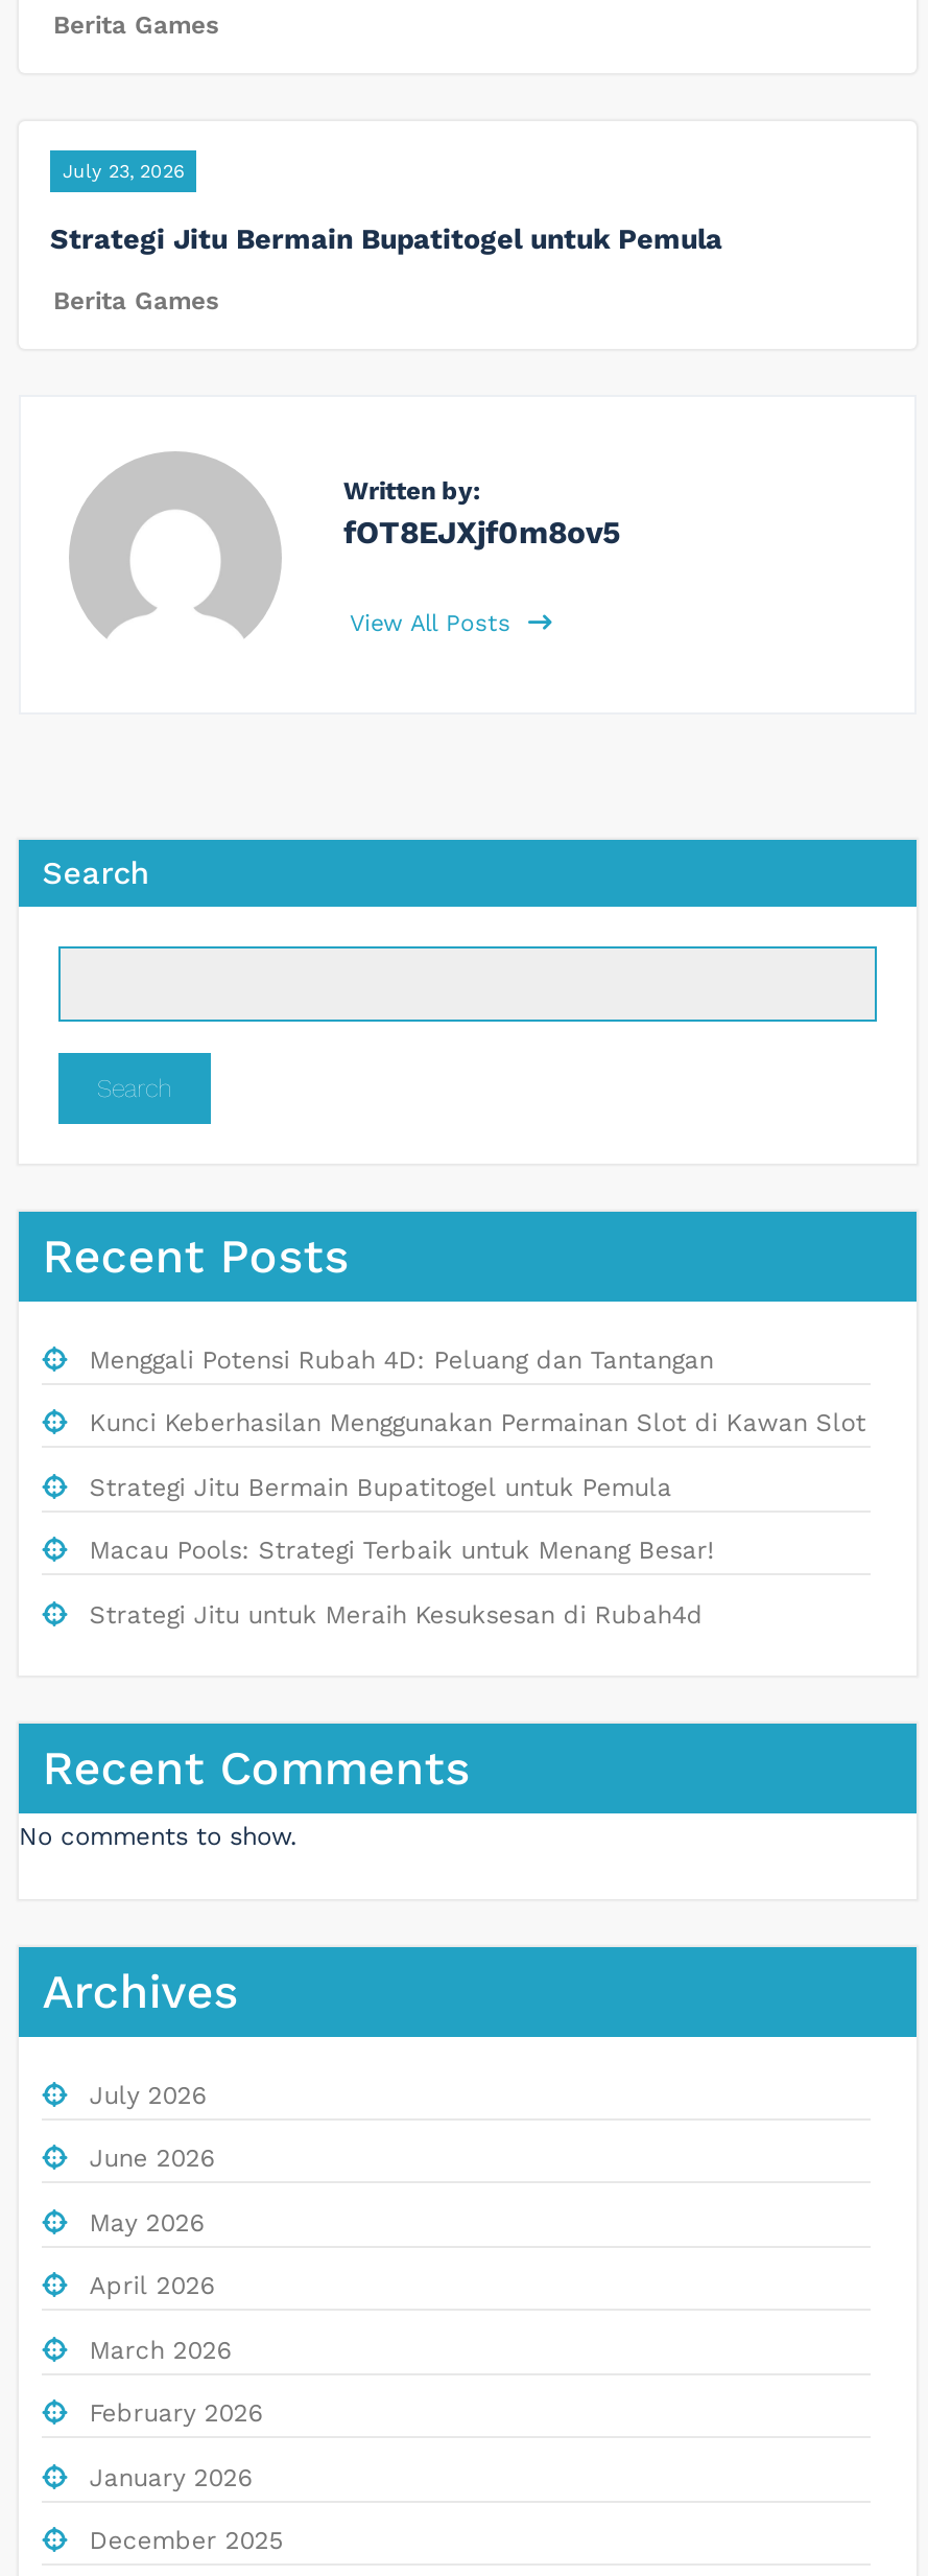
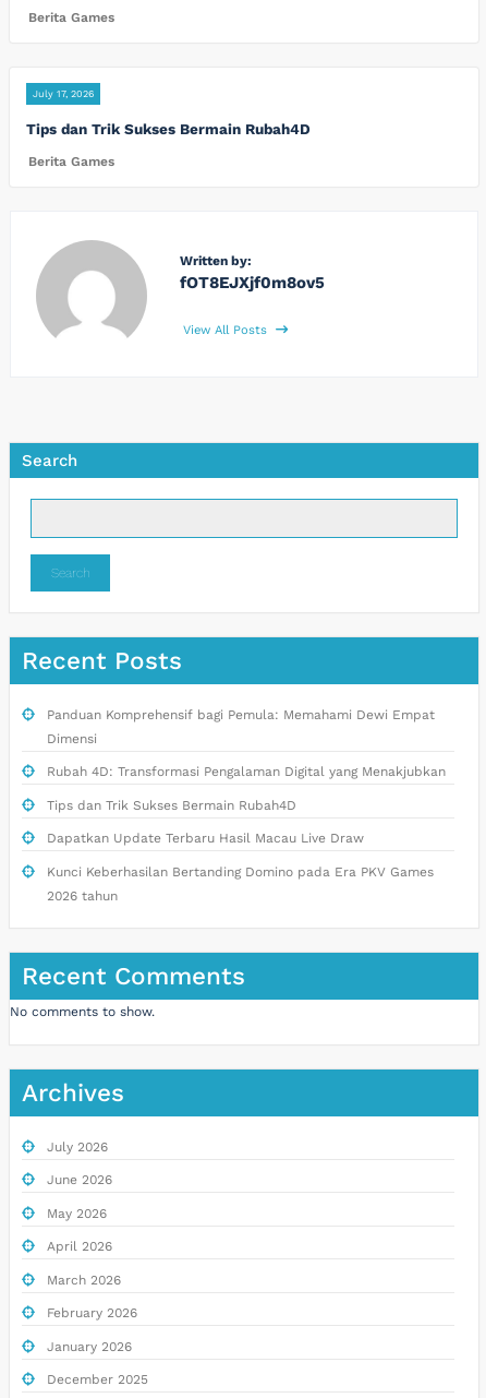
- July 23, 2026
+ July 17, 2026

- Strategi Jitu Bermain Bupatitogel untuk Pemula
+ Tips dan Trik Sukses Bermain Rubah4D

- Menggali Potensi Rubah 4D: Peluang dan Tantangan
- Kunci Keberhasilan Menggunakan Permainan Slot di Kawan Slot
- Strategi Jitu Bermain Bupatitogel untuk Pemula
- Macau Pools: Strategi Terbaik untuk Menang Besar!
- Strategi Jitu untuk Meraih Kesuksesan di Rubah4d
+ Panduan Komprehensif bagi Pemula: Memahami Dewi Empat
+ Dimensi
+ Rubah 4D: Transformasi Pengalaman Digital yang Menakjubkan
+ Tips dan Trik Sukses Bermain Rubah4D
+ Dapatkan Update Terbaru Hasil Macau Live Draw
+ Kunci Keberhasilan Bertanding Domino pada Era PKV Games
+ 2026 tahun
